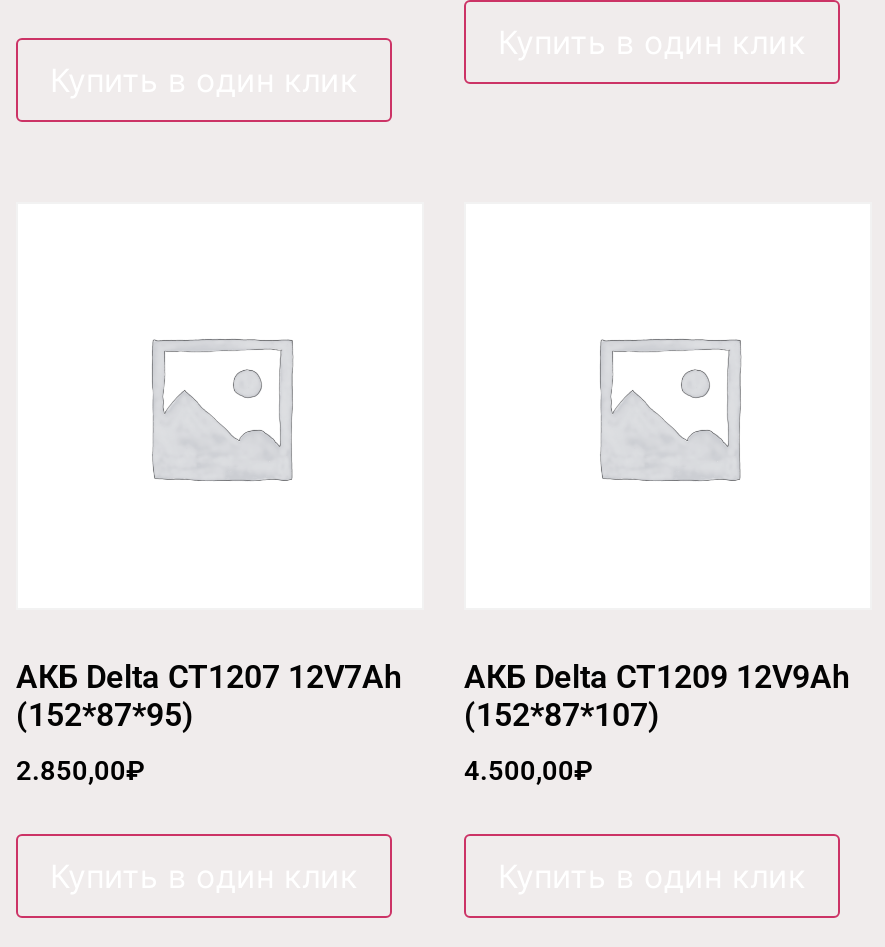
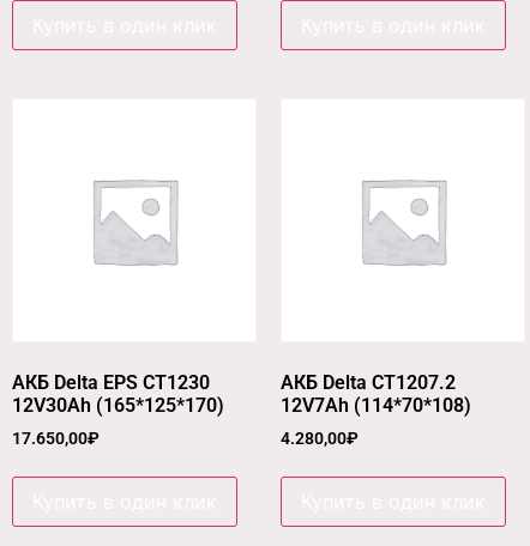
- АКБ Delta CT1207 12V7Ah
- (152*87*95)
+ АКБ Delta EPS CT1230
+ 12V30Ah (165*125*170)

- АКБ Delta CT1209 12V9Ah
- (152*87*107)
+ АКБ Delta CT1207.2
+ 12V7Ah (114*70*108)

- 2.850,00₽
+ 17.650,00₽

- 4.500,00₽
+ 4.280,00₽
